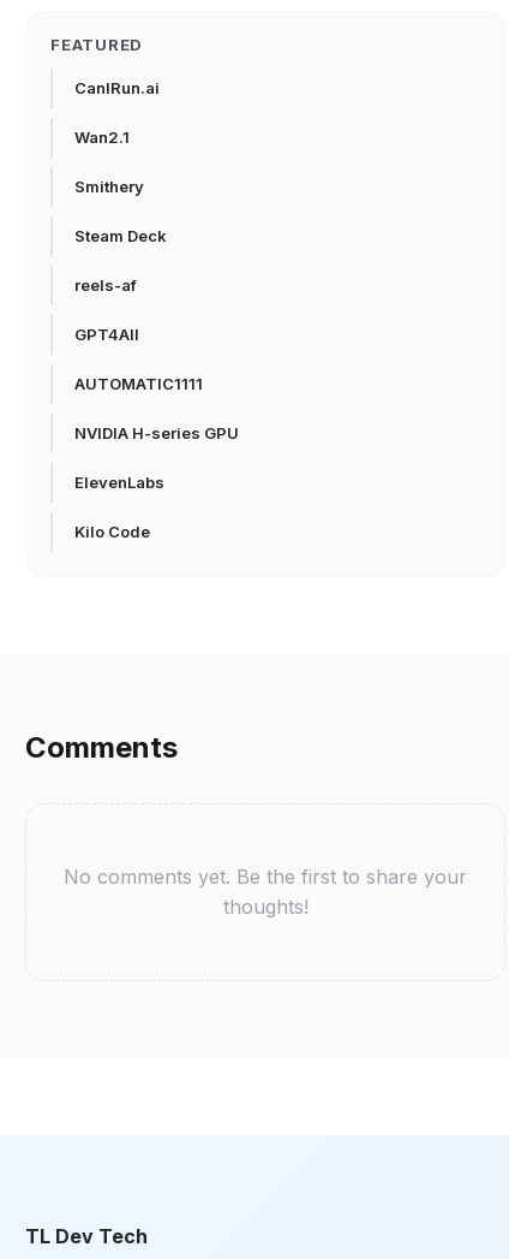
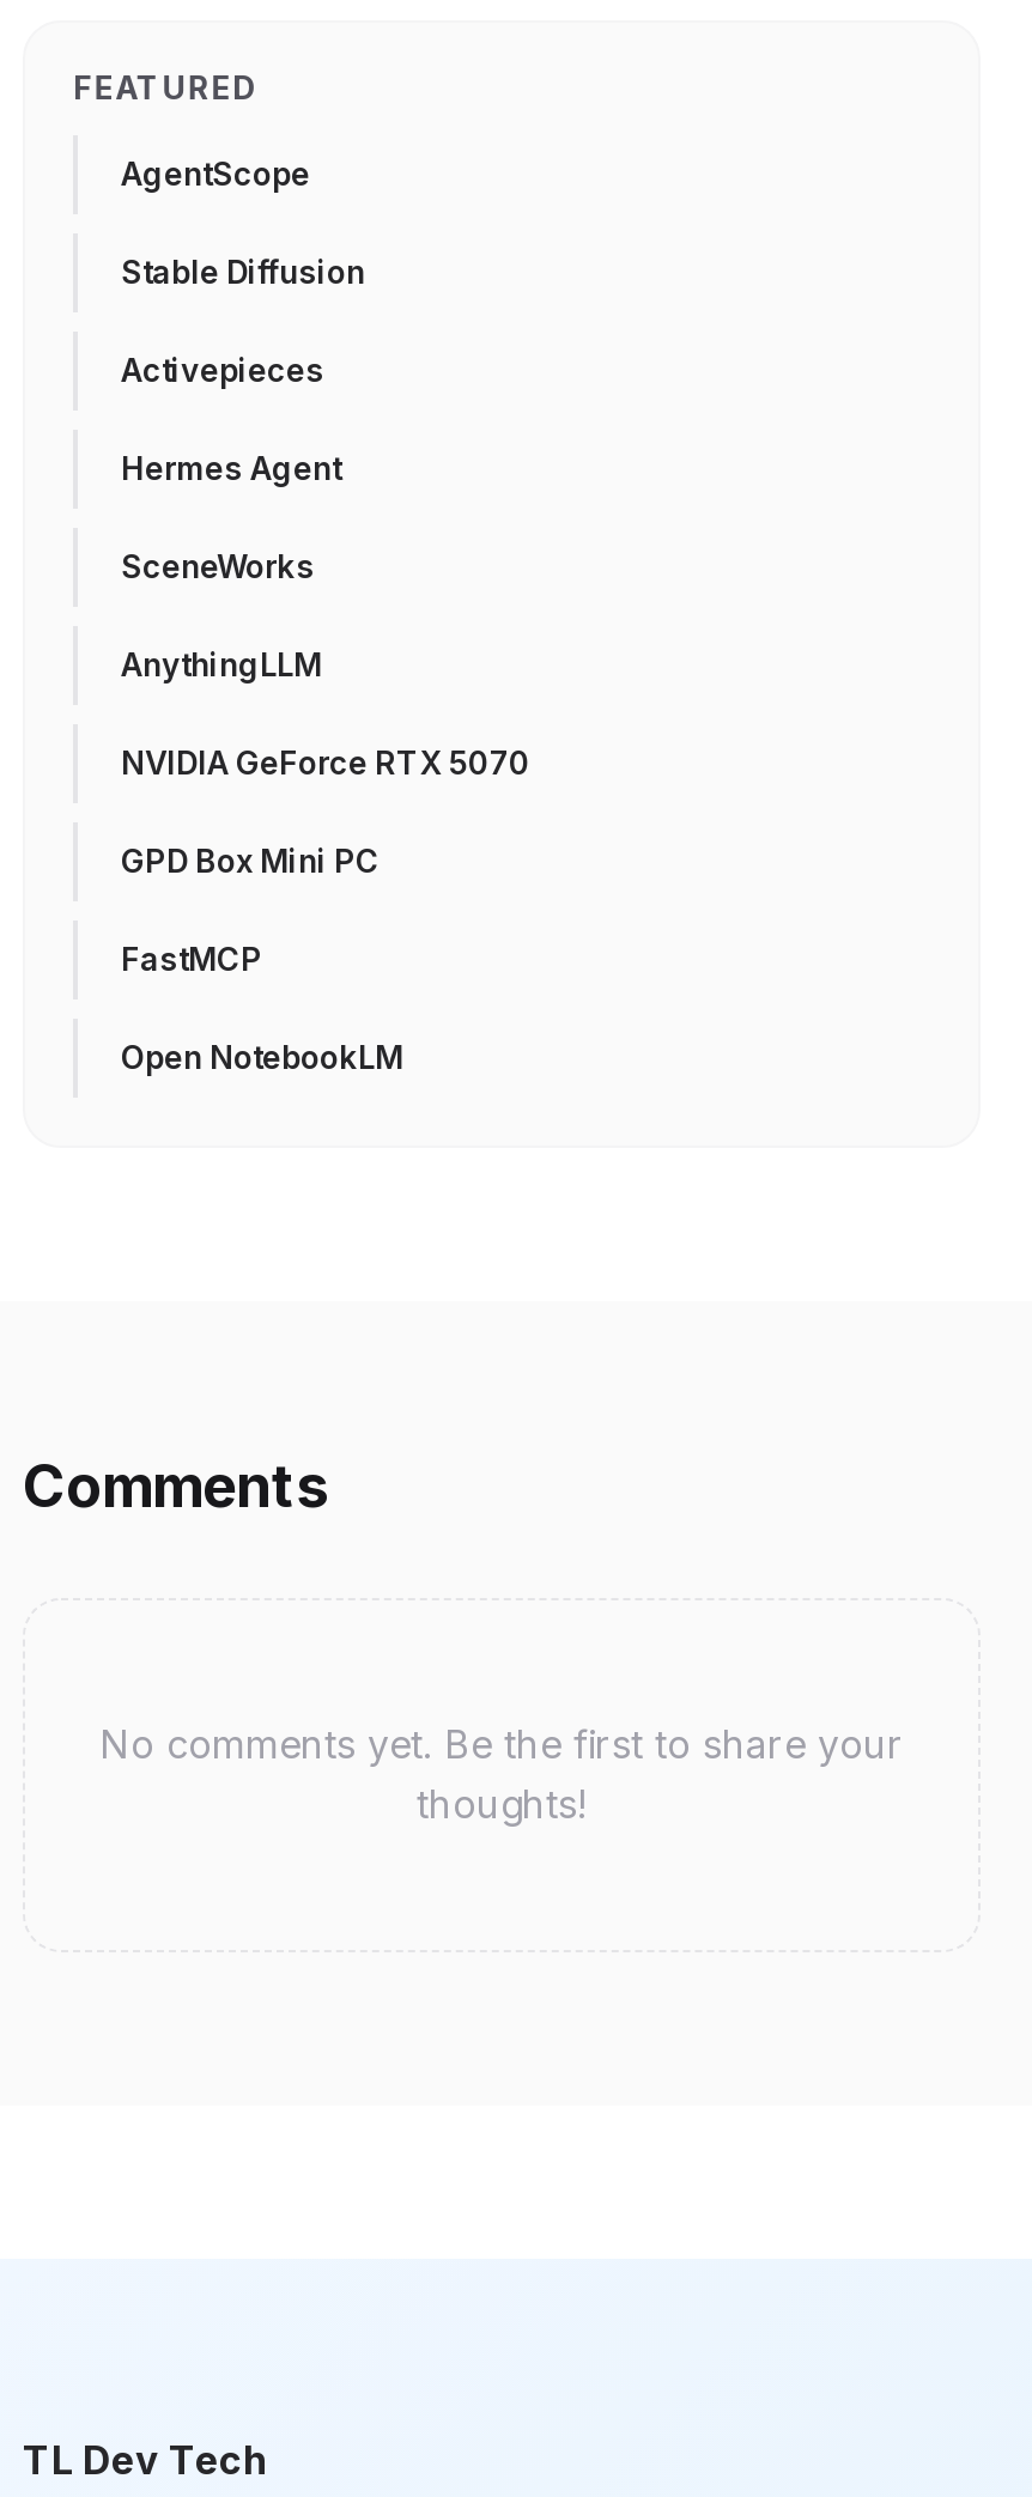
- CanIRun.ai
+ AgentScope

- Wan2.1
+ Stable Diffusion

- Smithery
+ Activepieces

- Steam Deck
+ Hermes Agent

- reels-af
+ SceneWorks

- GPT4All
+ AnythingLLM

- AUTOMATIC1111
+ NVIDIA GeForce RTX 5070

- NVIDIA H-series GPU
+ GPD Box Mini PC

- ElevenLabs
+ FastMCP

- Kilo Code
+ Open NotebookLM
